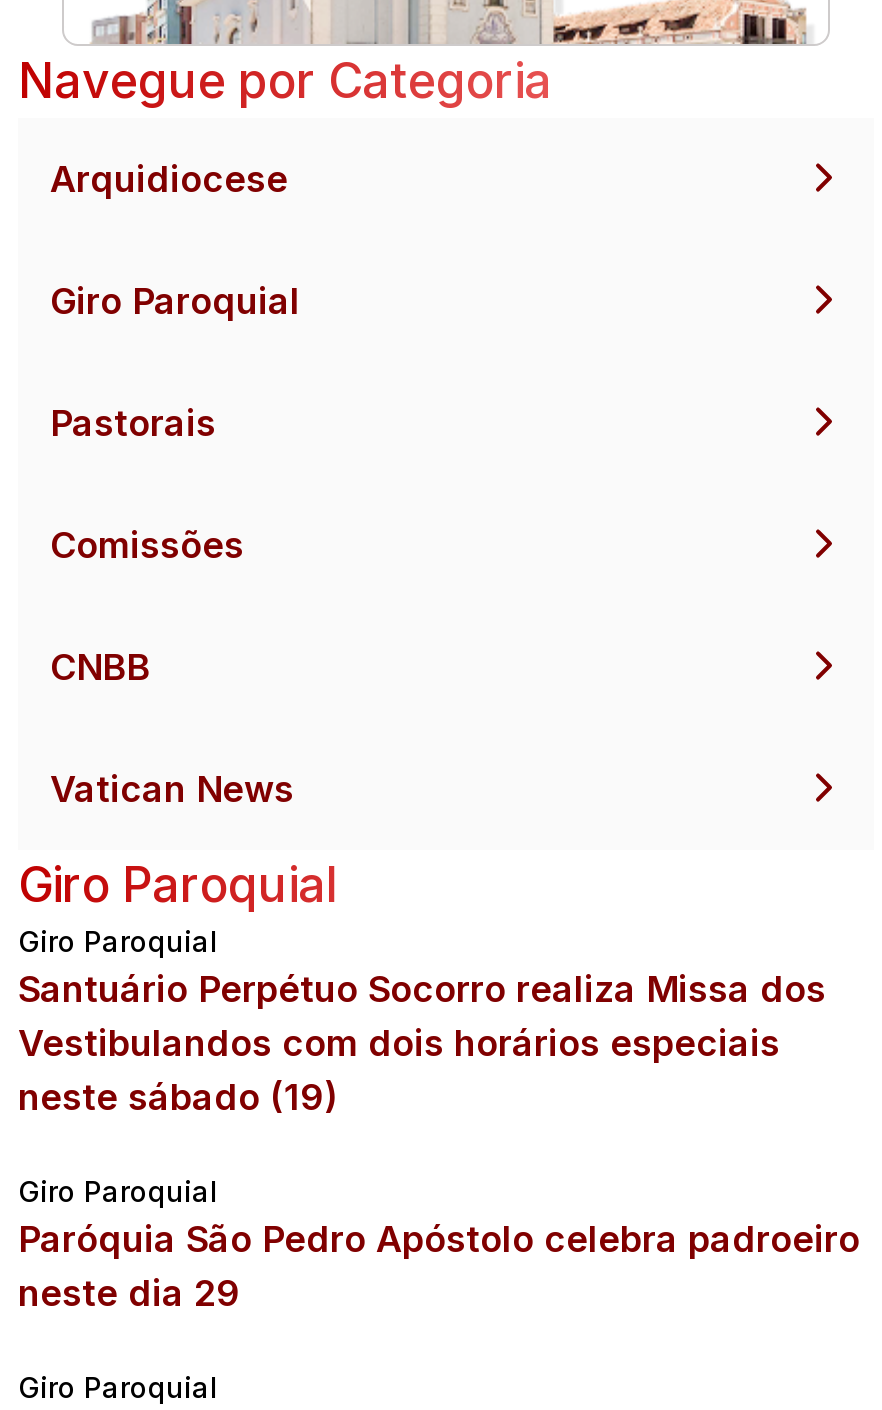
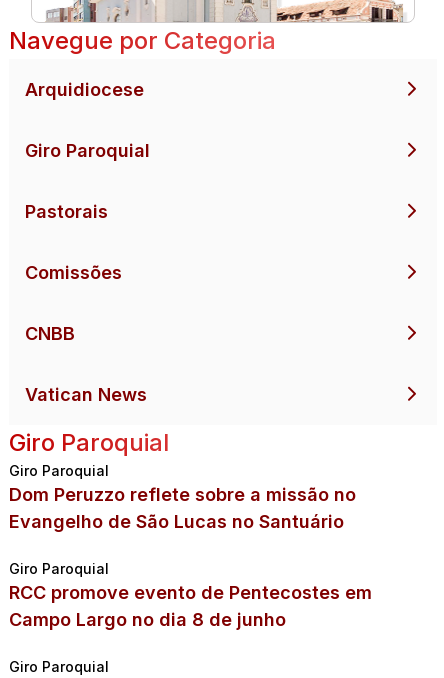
- Santuário Perpétuo Socorro realiza Missa dos
- Vestibulandos com dois horários especiais
- neste sábado (19)
+ Dom Peruzzo reflete sobre a missão no
+ Evangelho de São Lucas no Santuário

- Paróquia São Pedro Apóstolo celebra padroeiro
- neste dia 29
+ RCC promove evento de Pentecostes em
+ Campo Largo no dia 8 de junho
